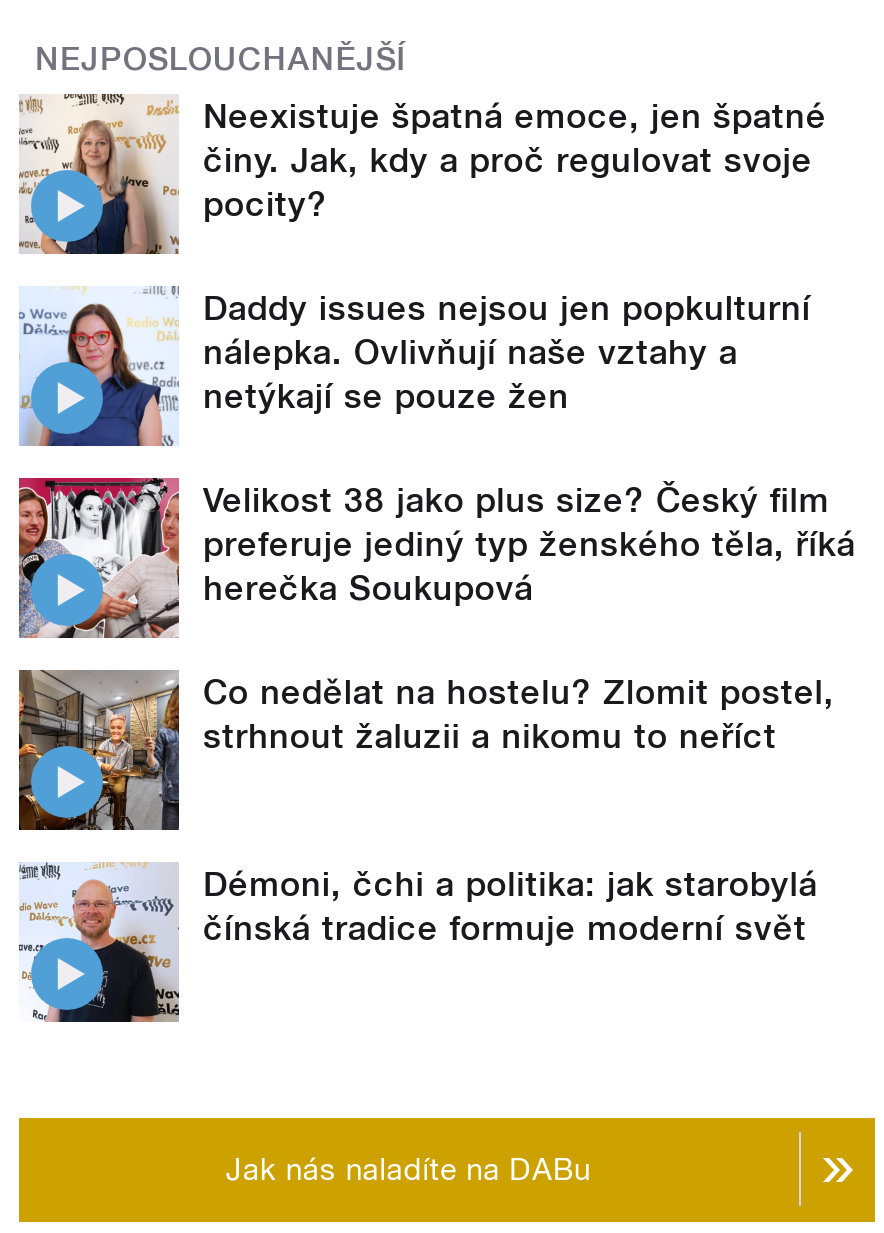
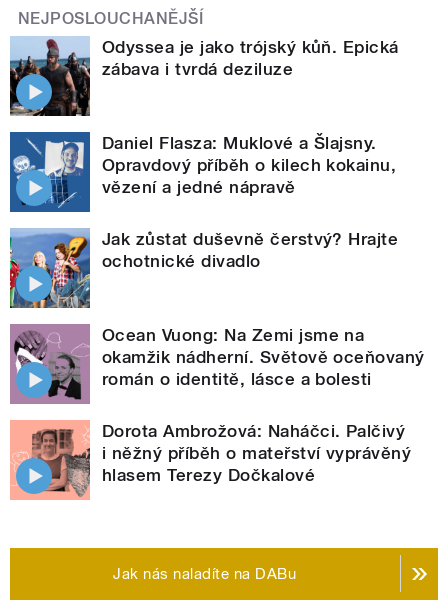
- [image]
- Neexistuje špatná emoce, jen špatné
- činy. Jak, kdy a proč regulovat svoje
- pocity?
+ [image]
+ Odyssea je jako trójský kůň. Epická
+ zábava i tvrdá deziluze

- [image]
- Daddy issues nejsou jen popkulturní
- nálepka. Ovlivňují naše vztahy a
- netýkají se pouze žen
+ [image]
+ Daniel Flasza: Muklové a Šlajsny.
+ Opravdový příběh o kilech kokainu,
+ vězení a jedné nápravě

- [image]
- Velikost 38 jako plus size? Český film
- preferuje jediný typ ženského těla, říká
- herečka Soukupová
+ [image]
+ Jak zůstat duševně čerstvý? Hrajte
+ ochotnické divadlo

- [image]
- Co nedělat na hostelu? Zlomit postel,
- strhnout žaluzii a nikomu to neříct
+ [image]
+ Ocean Vuong: Na Zemi jsme na
+ okamžik nádherní. Světově oceňovaný
+ román o identitě, lásce a bolesti

- [image]
- Démoni, čchi a politika: jak starobylá
- čínská tradice formuje moderní svět
+ [image]
+ Dorota Ambrožová: Naháčci. Palčivý
+ i něžný příběh o mateřství vyprávěný
+ hlasem Terezy Dočkalové
